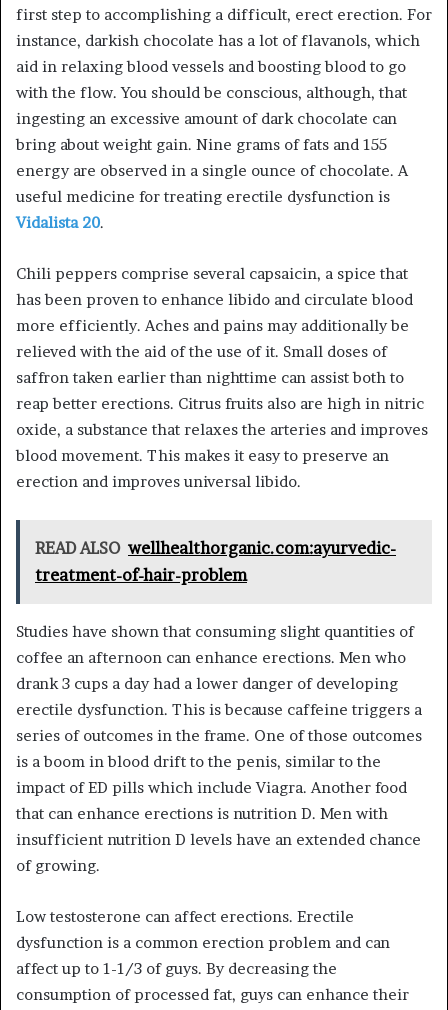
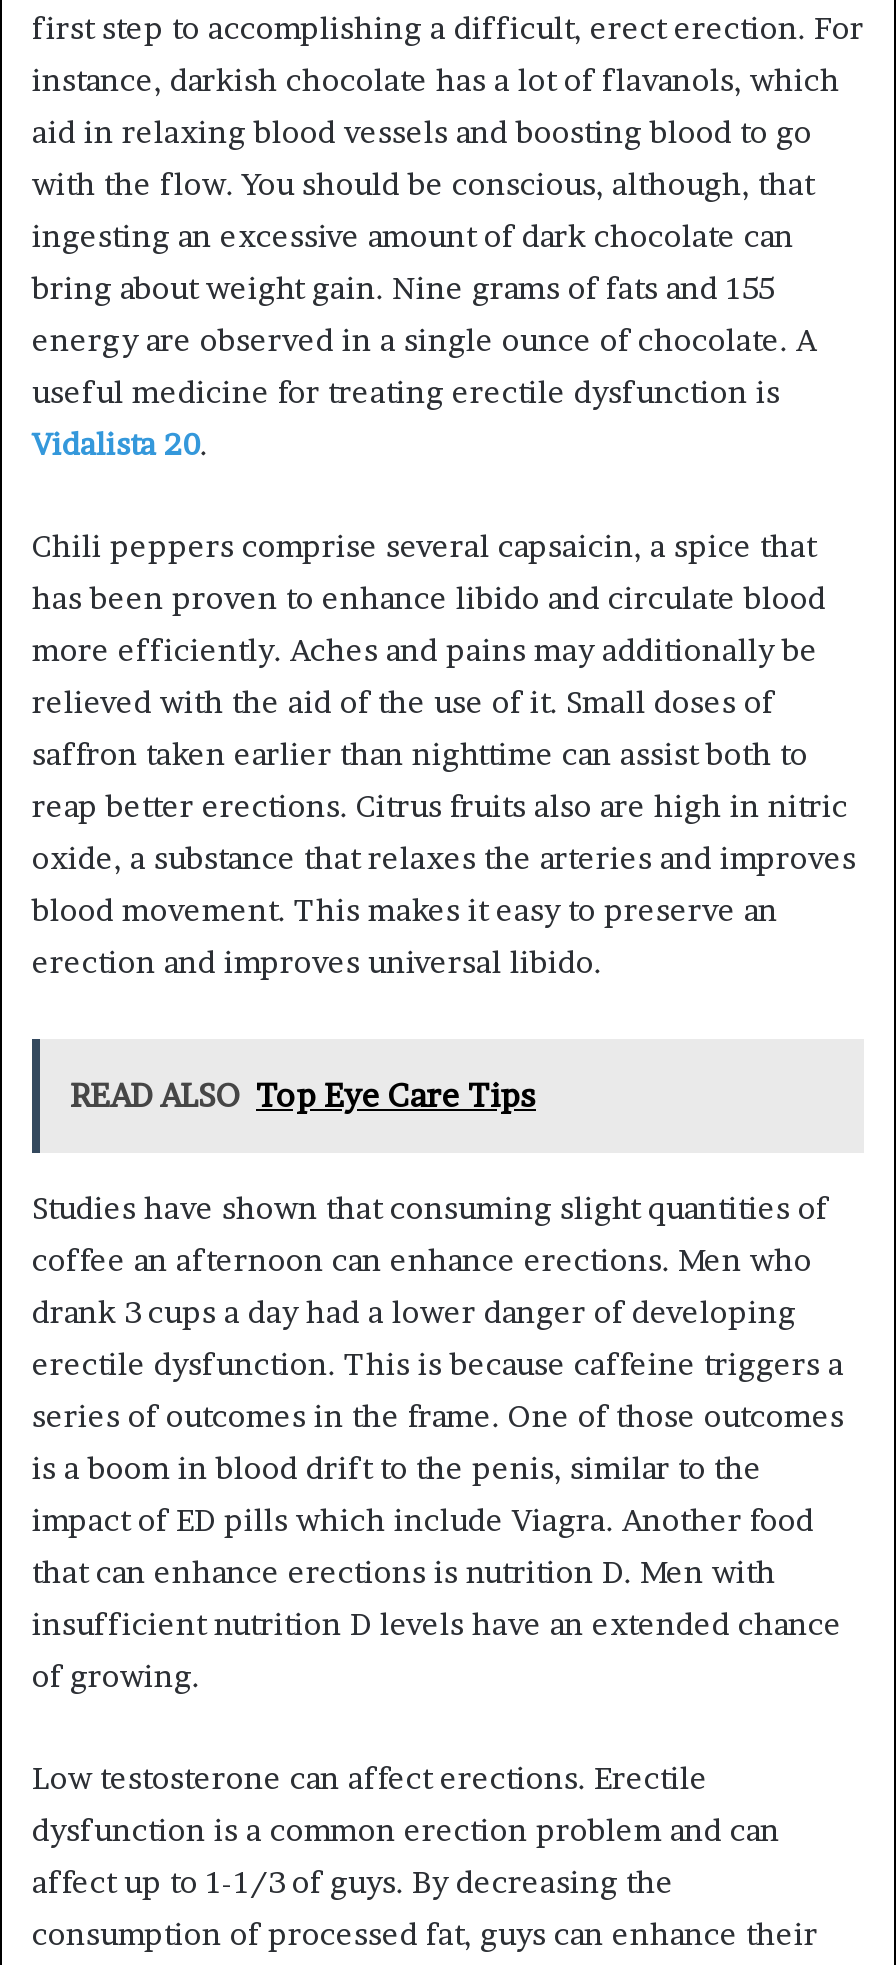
- READ ALSO wellhealthorganic.com:ayurvedic-
- treatment-of-hair-problem
+ READ ALSO Top Eye Care Tips
